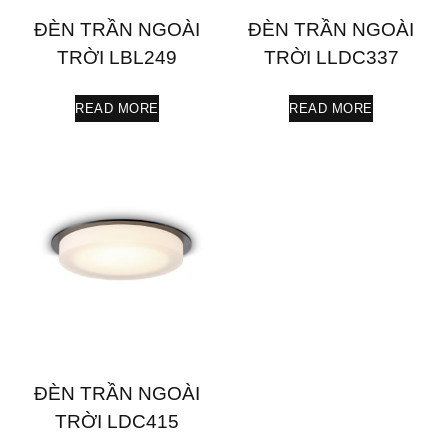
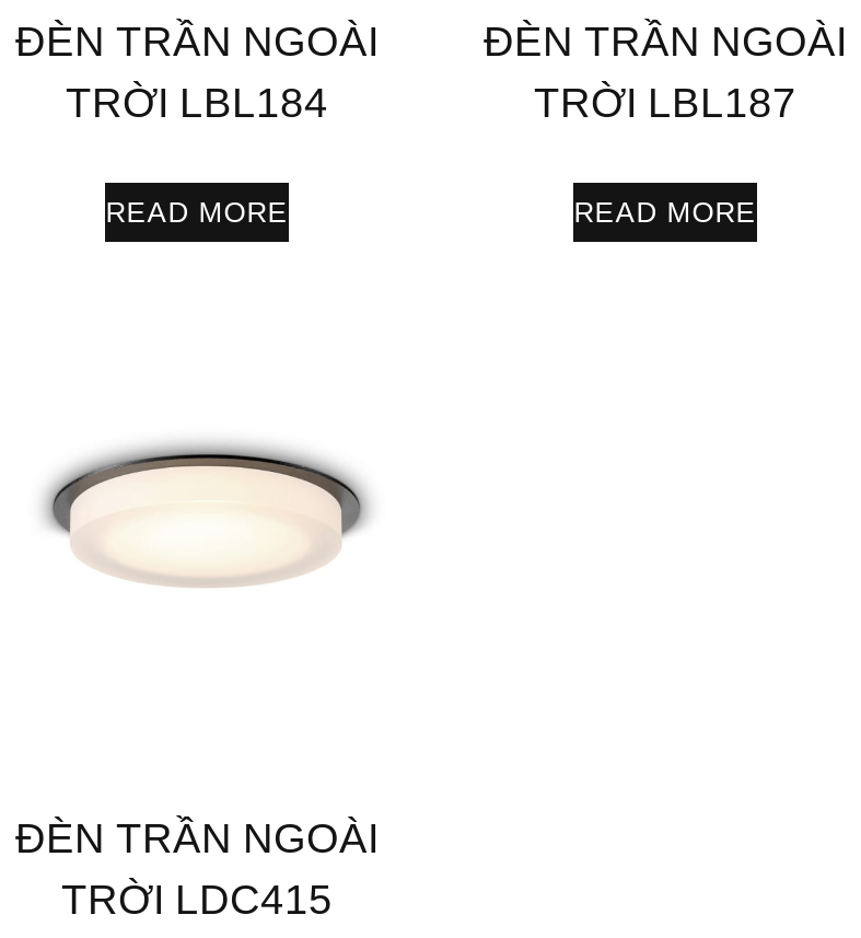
- TRỜI LBL249
+ TRỜI LBL184

- TRỜI LLDC337
+ TRỜI LBL187
